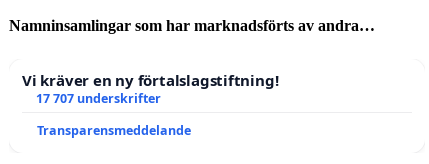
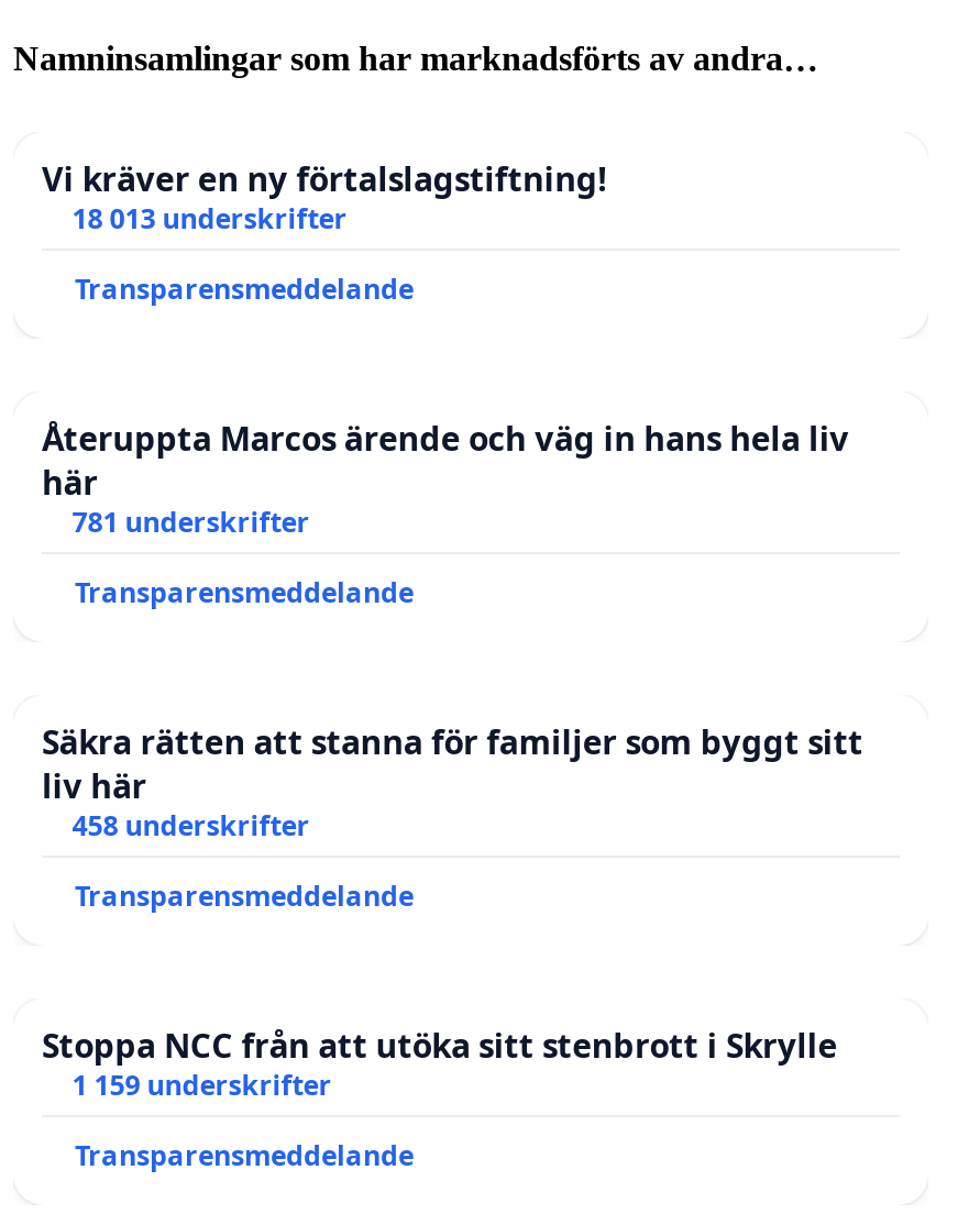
- 17 707 underskrifter
+ 18 013 underskrifter
+ Transparensmeddelande
+ Återuppta Marcos ärende och väg in hans hela liv
+ här
+ 781 underskrifter
+ Transparensmeddelande
+ Säkra rätten att stanna för familjer som byggt sitt
+ liv här
+ 458 underskrifter
+ Transparensmeddelande
+ Stoppa NCC från att utöka sitt stenbrott i Skrylle
+ 1 159 underskrifter
